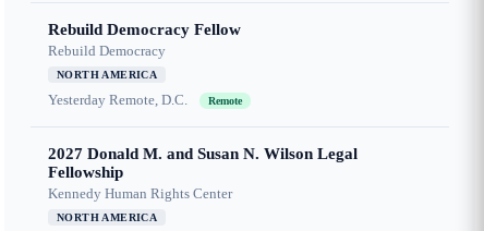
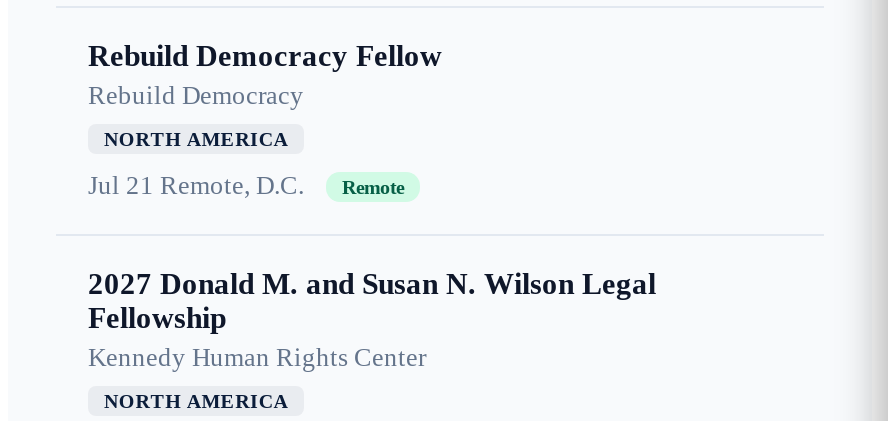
- Yesterday Remote, D.C.
+ Jul 21 Remote, D.C.
